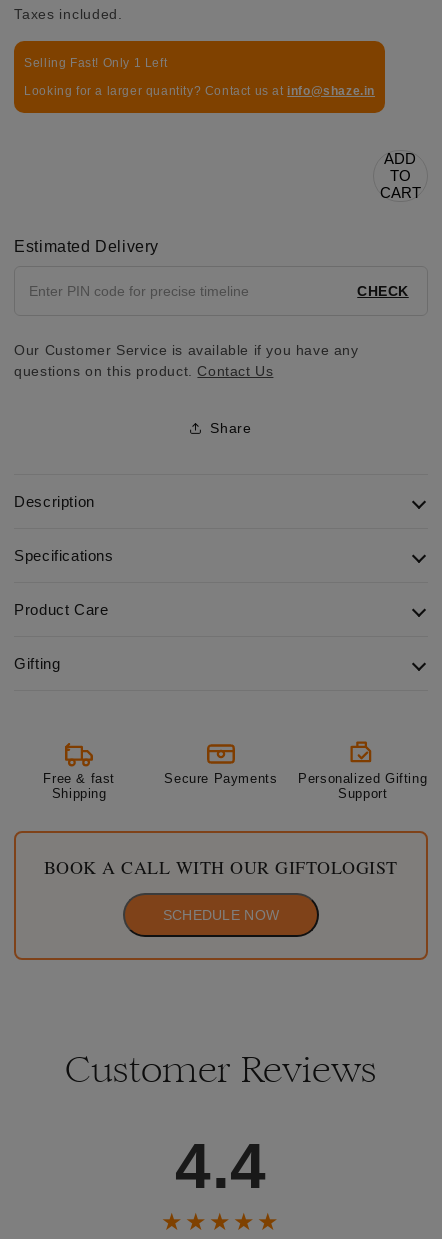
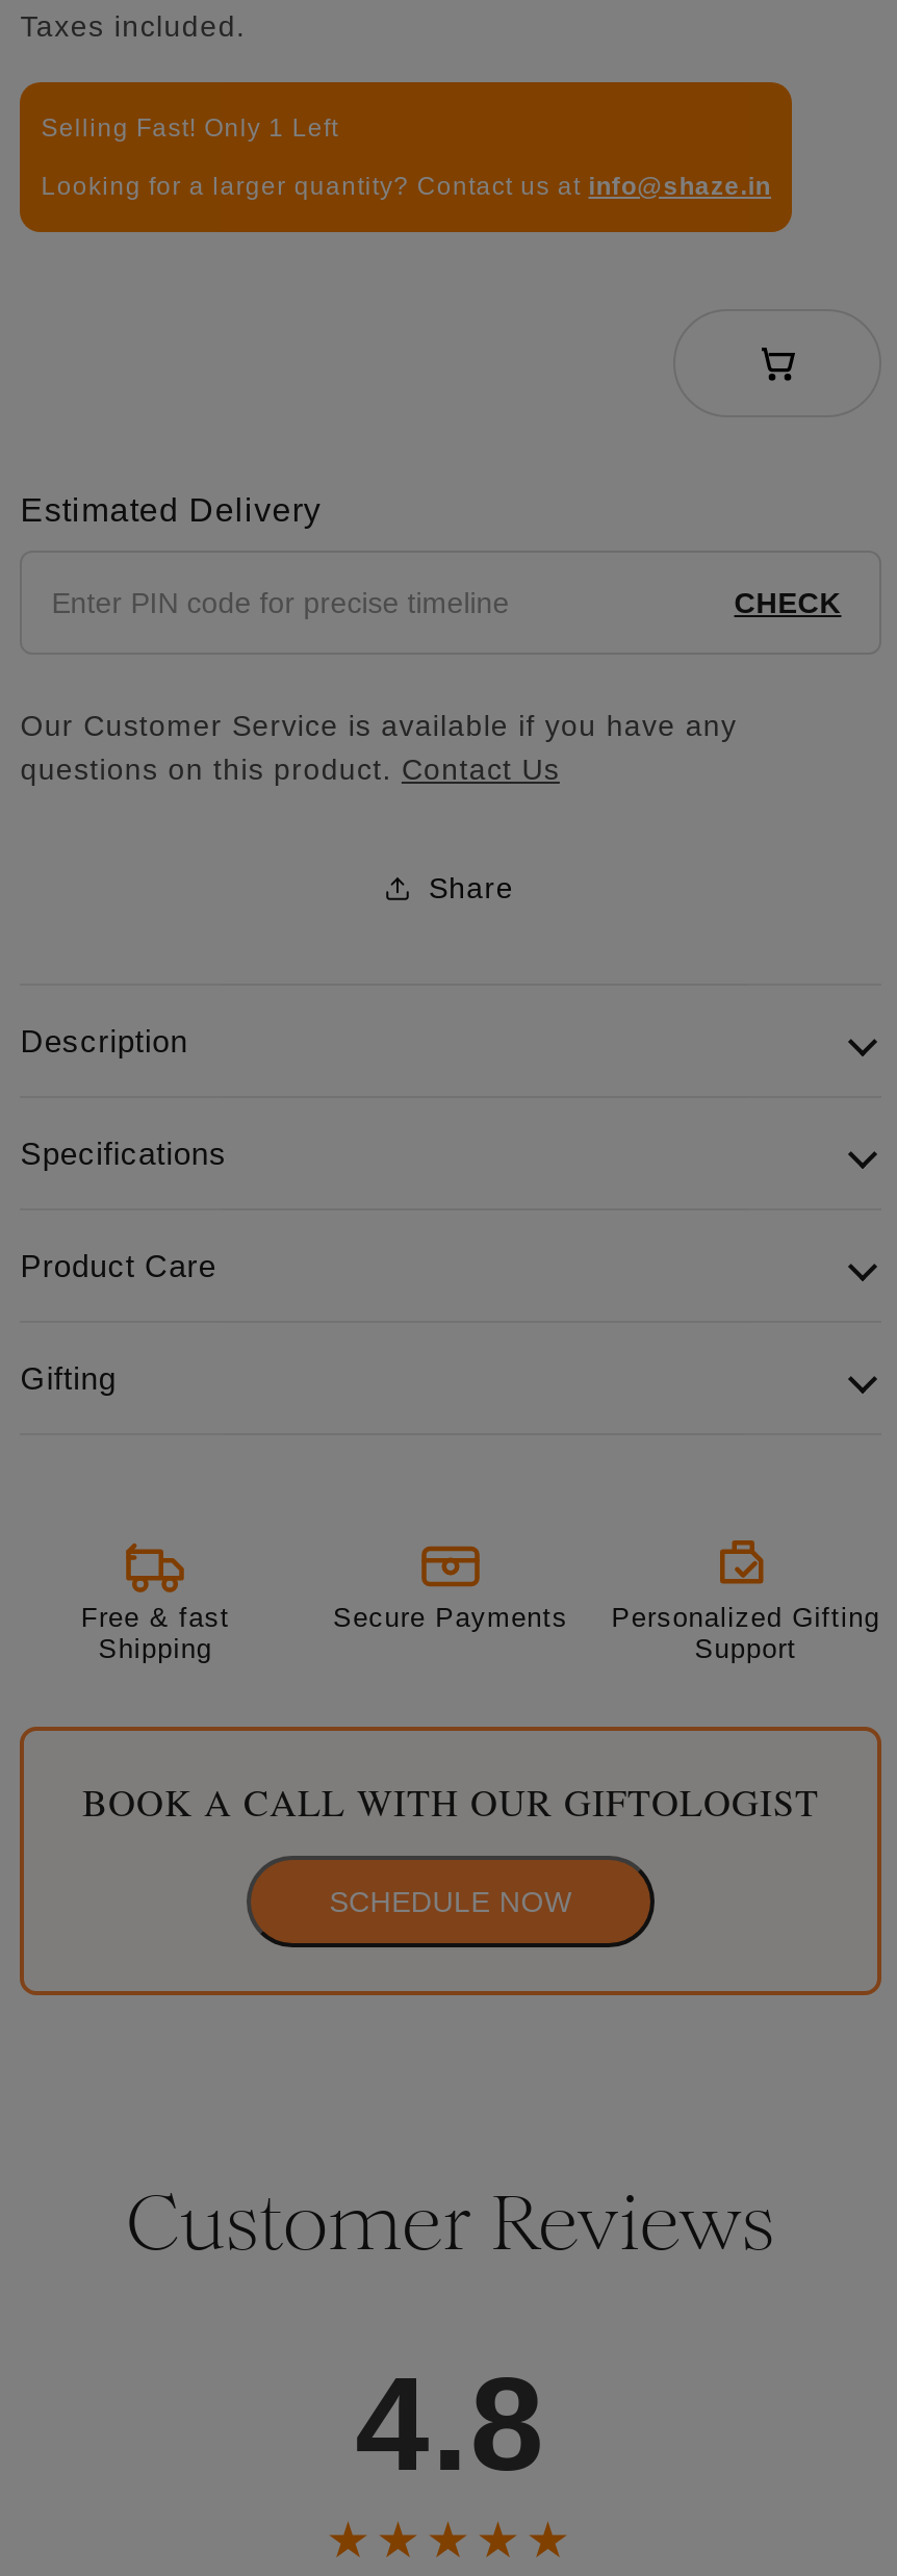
- ADD
- TO
- CART

- 4.4
+ 4.8
